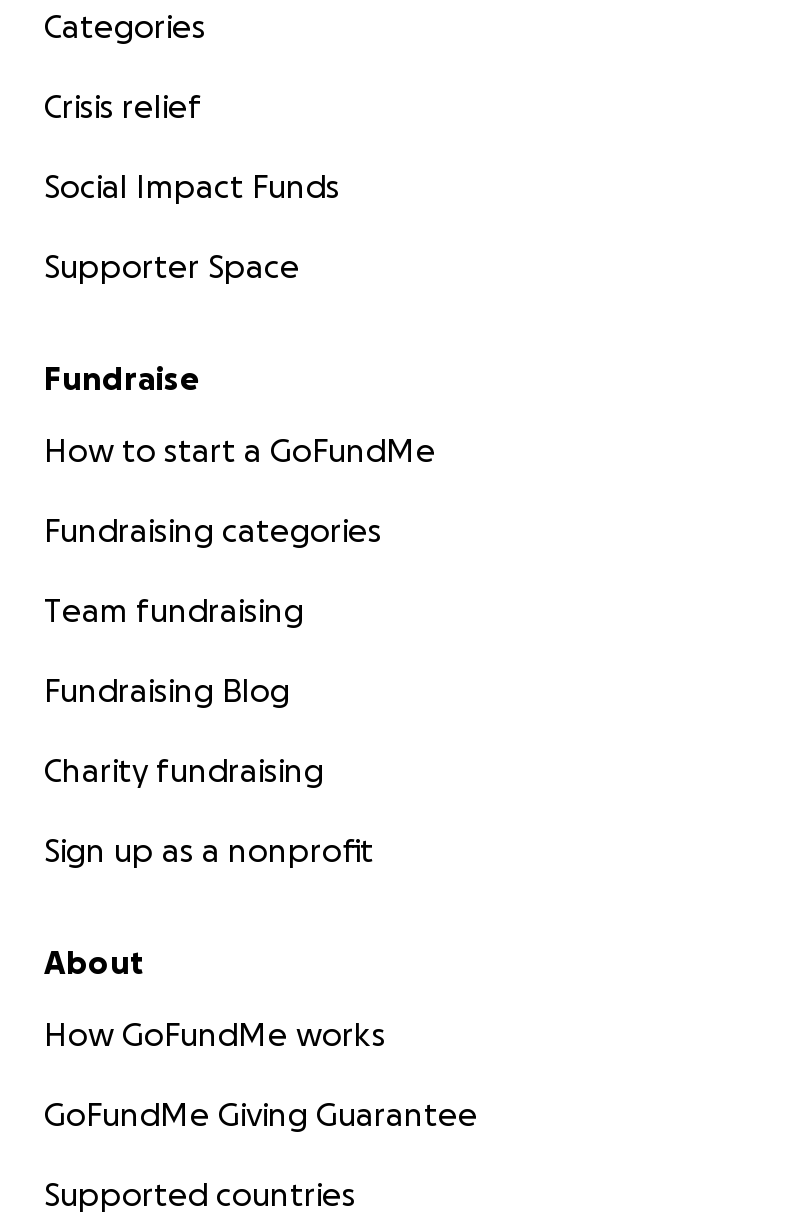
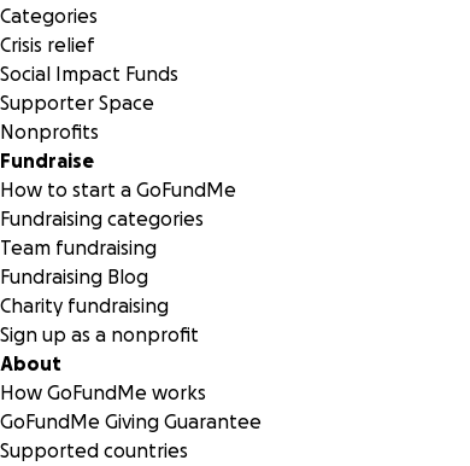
+ Nonprofits
